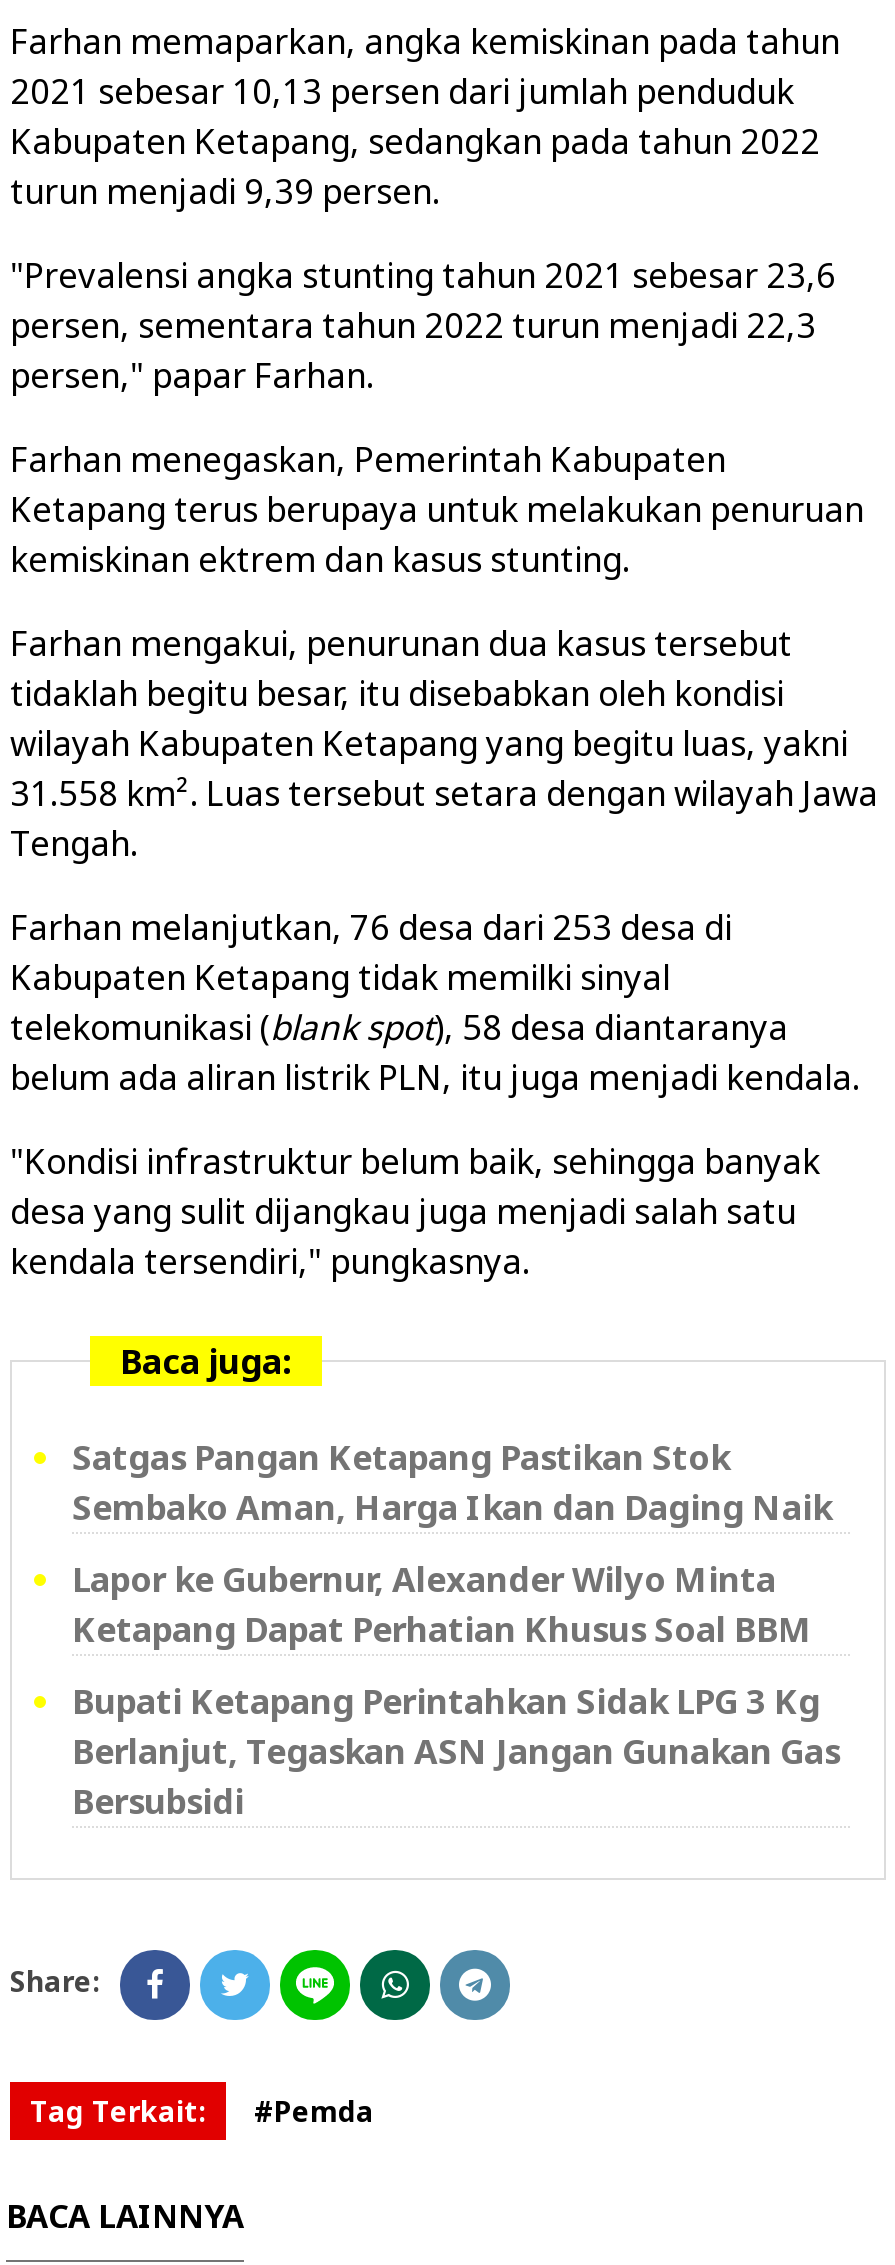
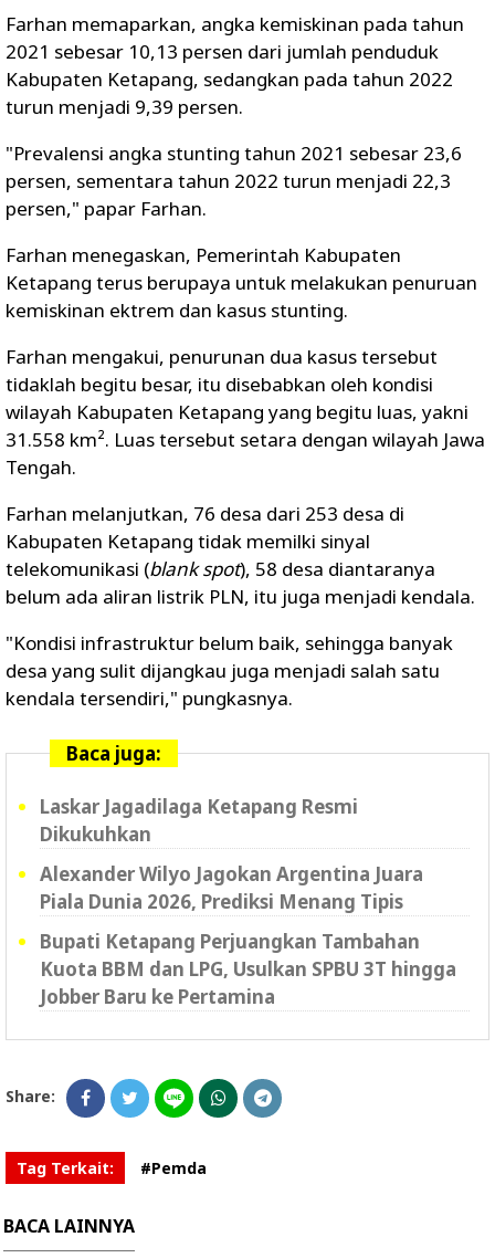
- Satgas Pangan Ketapang Pastikan Stok
- Sembako Aman, Harga Ikan dan Daging Naik
+ Laskar Jagadilaga Ketapang Resmi
+ Dikukuhkan

- Lapor ke Gubernur, Alexander Wilyo Minta
- Ketapang Dapat Perhatian Khusus Soal BBM
+ Alexander Wilyo Jagokan Argentina Juara
+ Piala Dunia 2026, Prediksi Menang Tipis

- Bupati Ketapang Perintahkan Sidak LPG 3 Kg
- Berlanjut, Tegaskan ASN Jangan Gunakan Gas
- Bersubsidi
+ Bupati Ketapang Perjuangkan Tambahan
+ Kuota BBM dan LPG, Usulkan SPBU 3T hingga
+ Jobber Baru ke Pertamina
